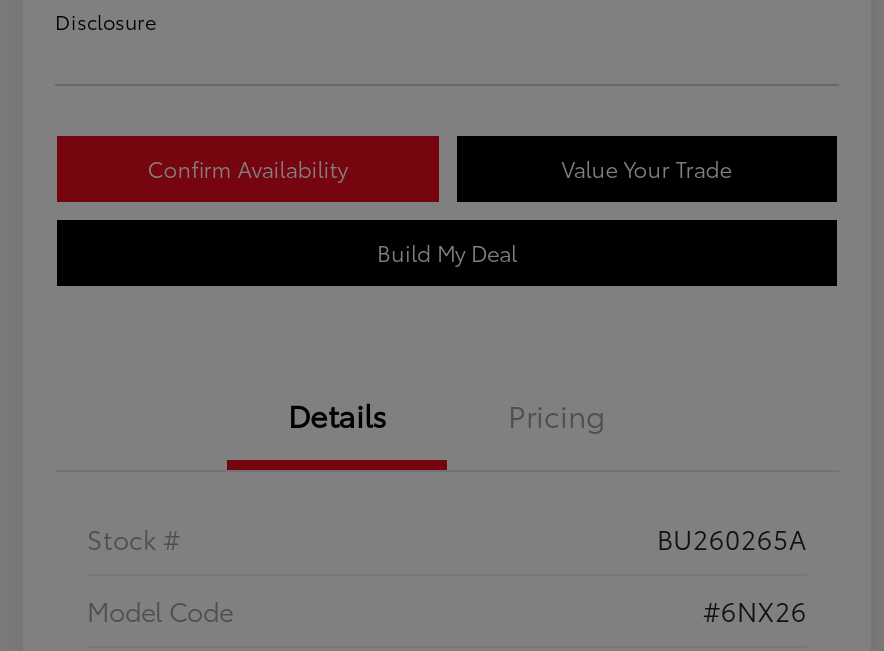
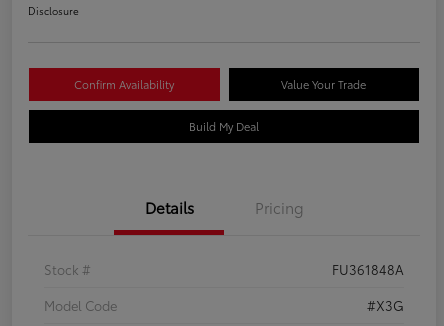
- BU260265A
+ FU361848A

- #6NX26
+ #X3G
